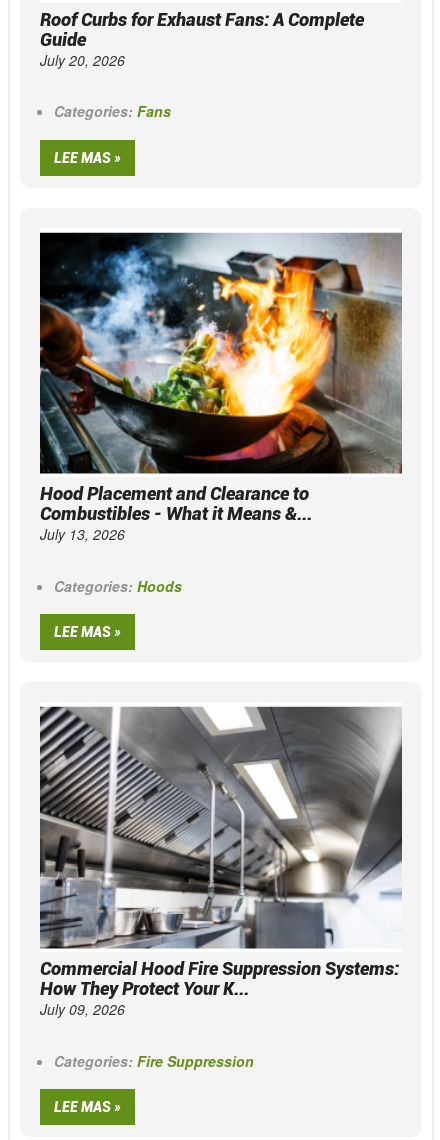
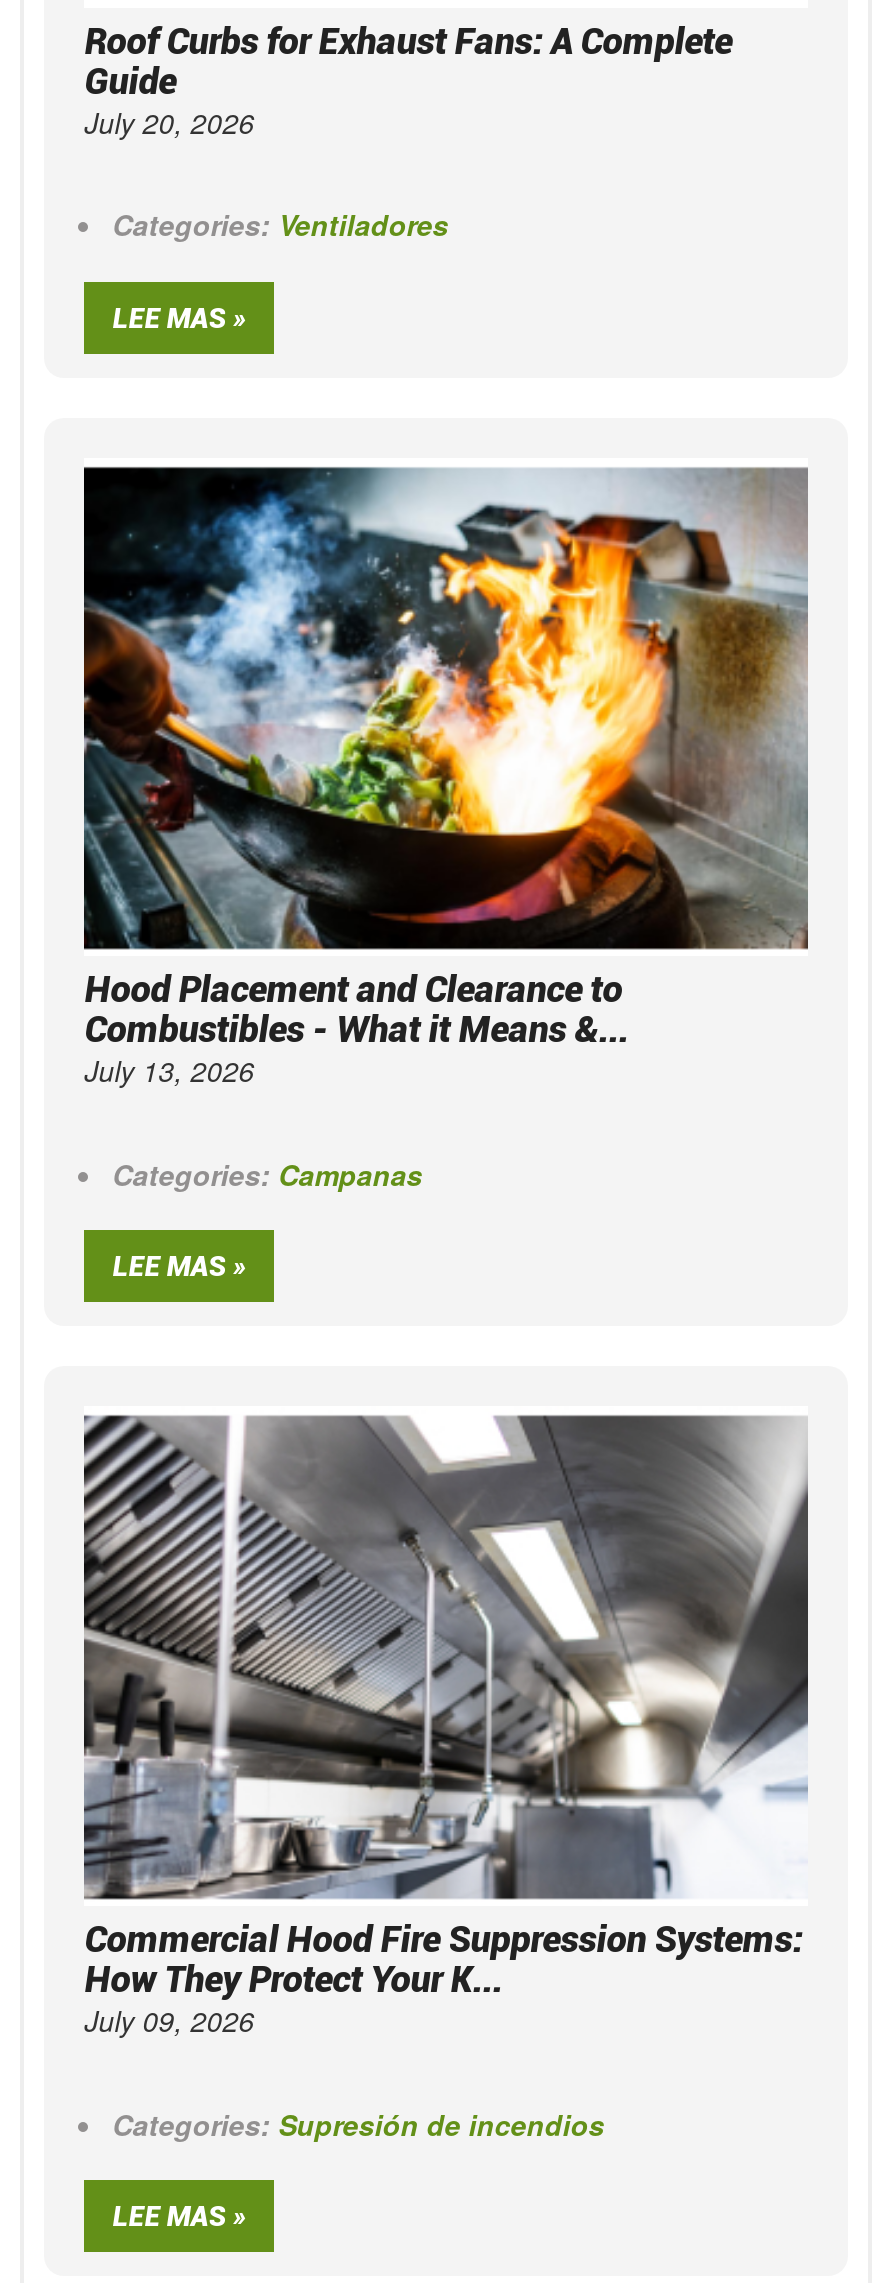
- Categories: Fans
+ Categories: Ventiladores

- Categories: Hoods
+ Categories: Campanas

- Categories: Fire Suppression
+ Categories: Supresión de incendios
